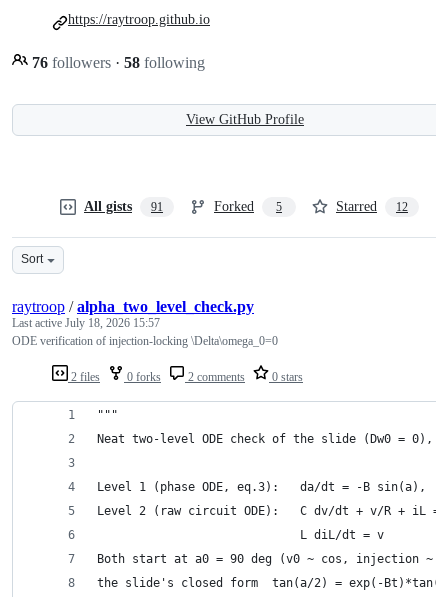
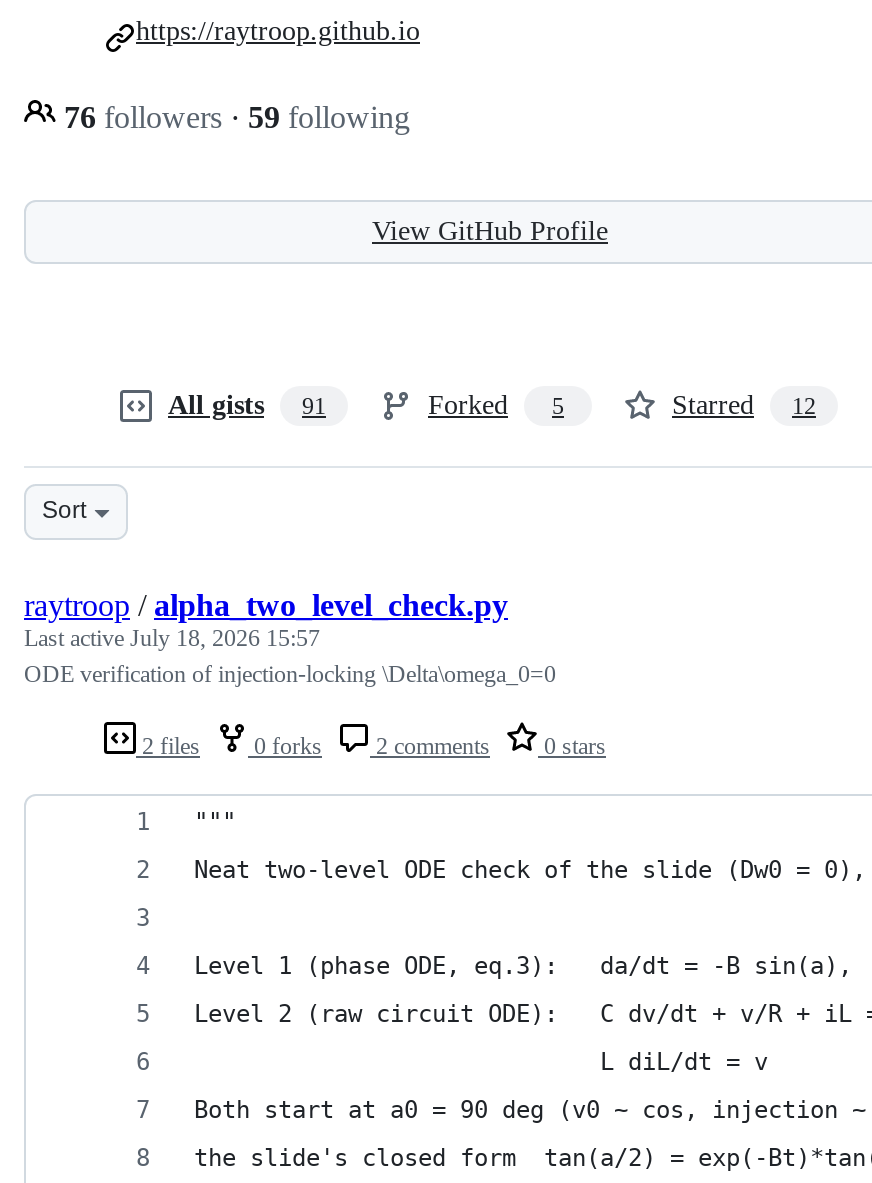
- 76 followers · 58 following
+ 76 followers · 59 following
